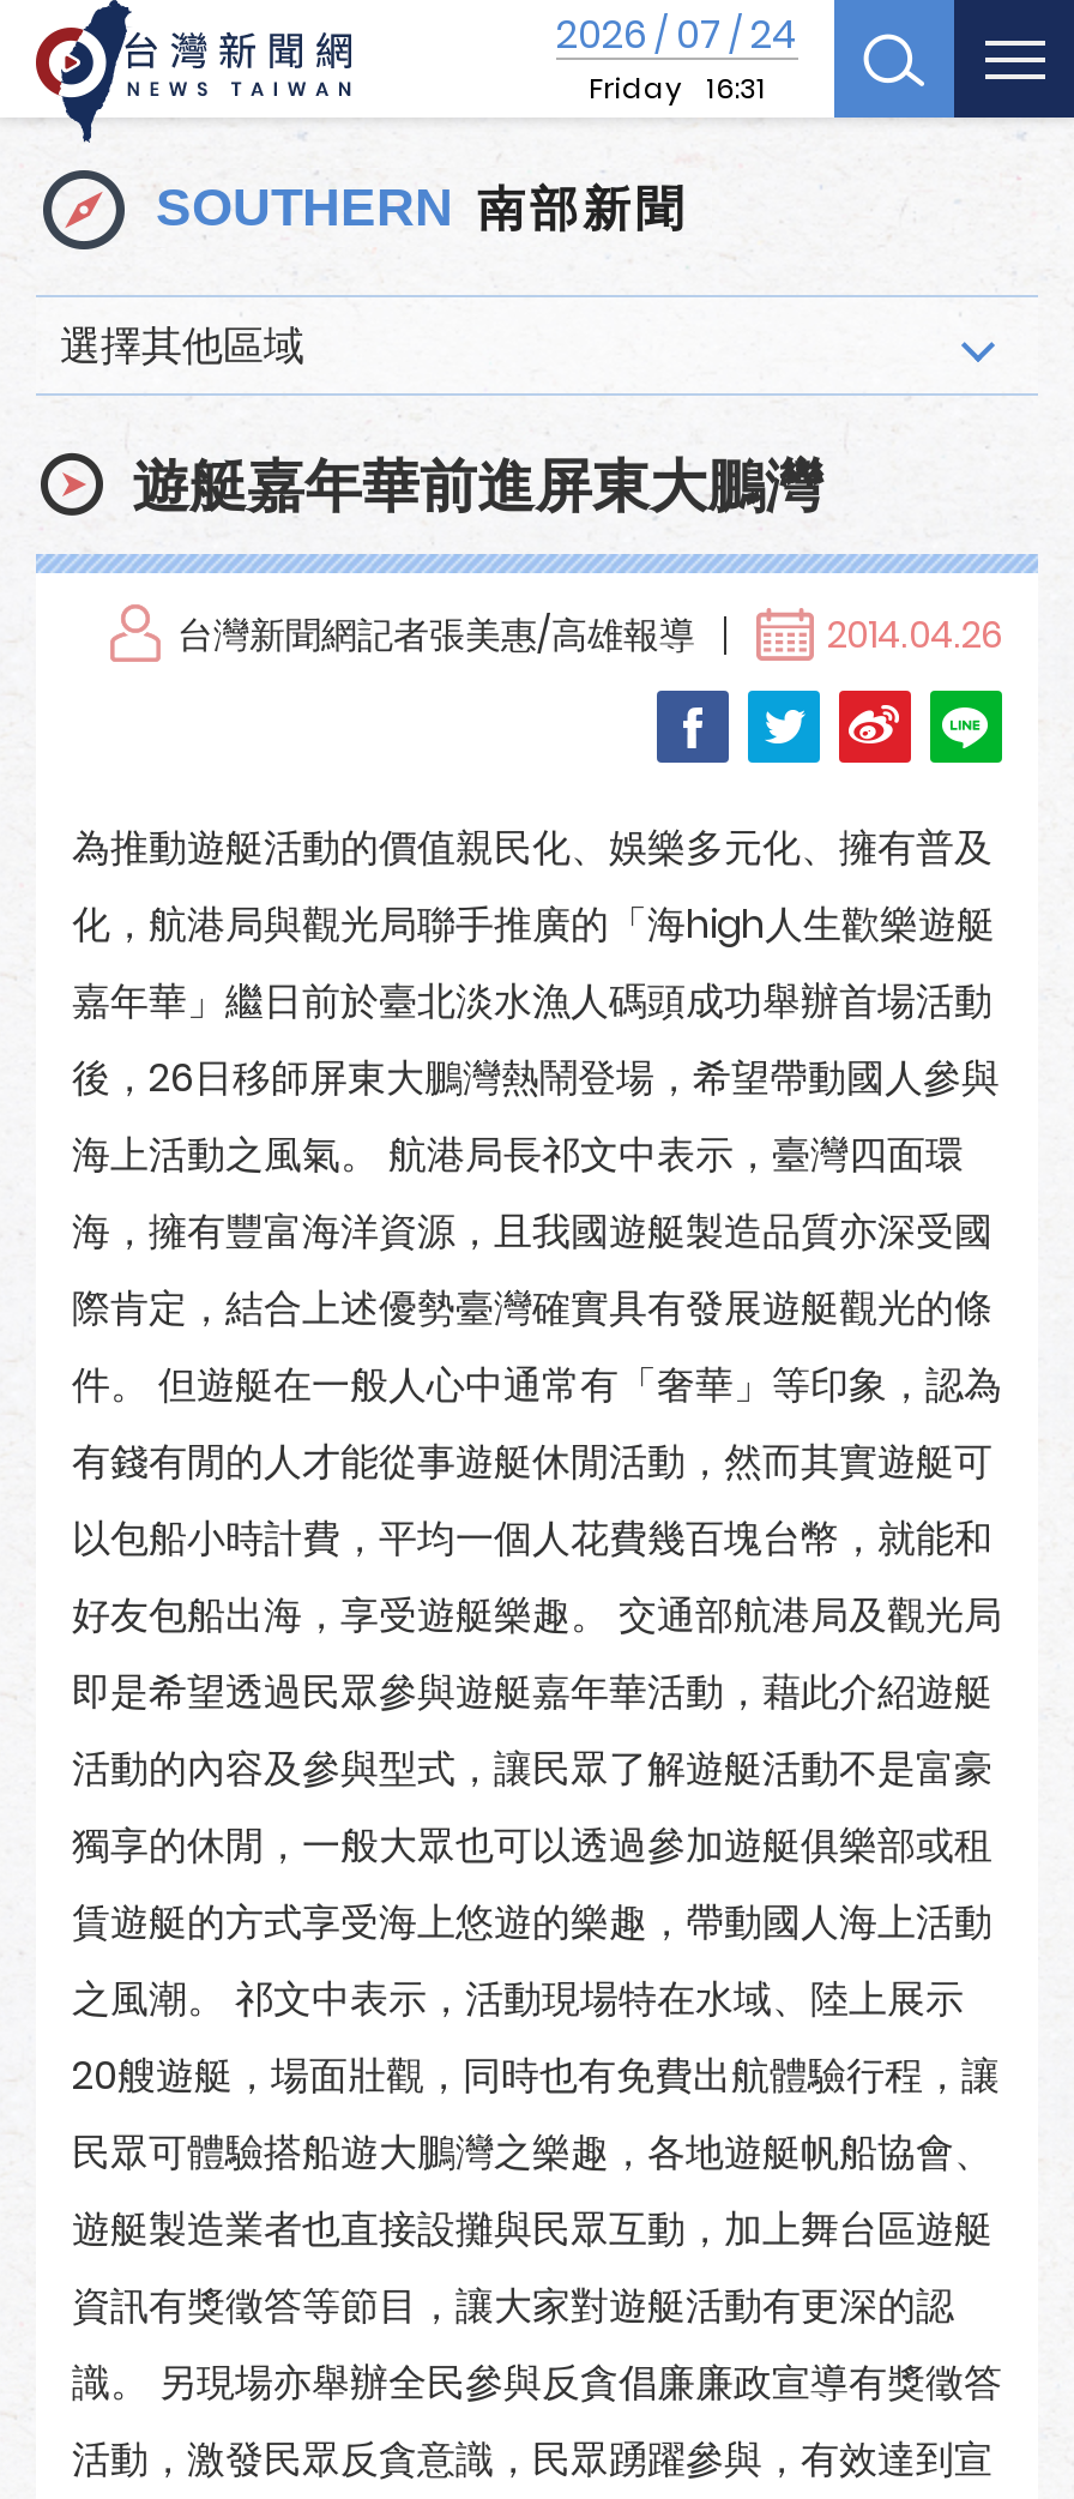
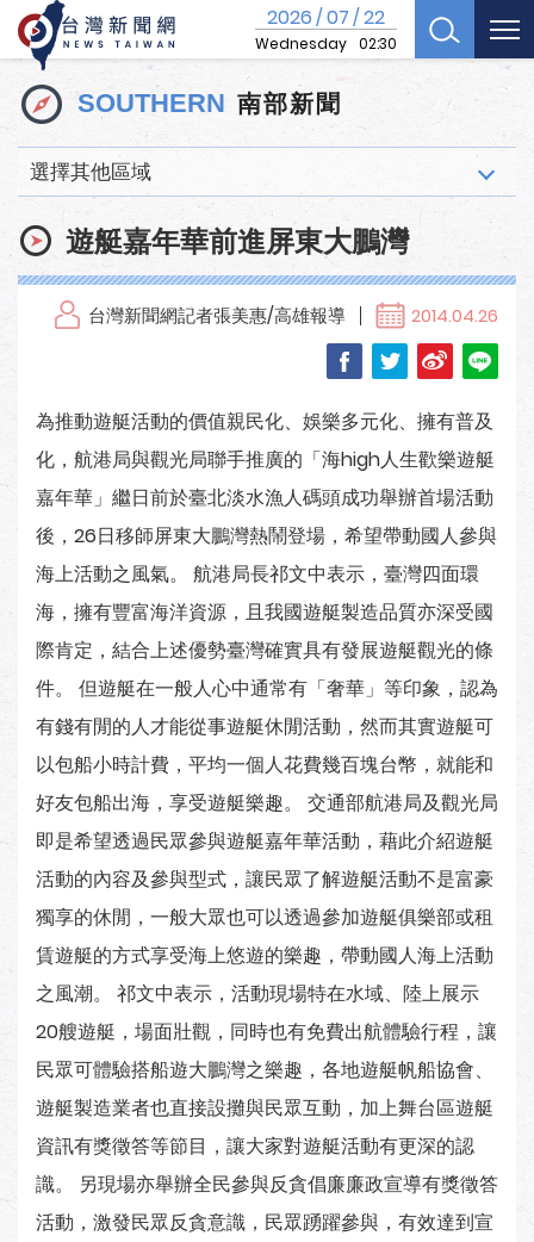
- 2026 / 07 / 24
- Friday 16:31
+ 2026 / 07 / 22
+ Wednesday 02:30
